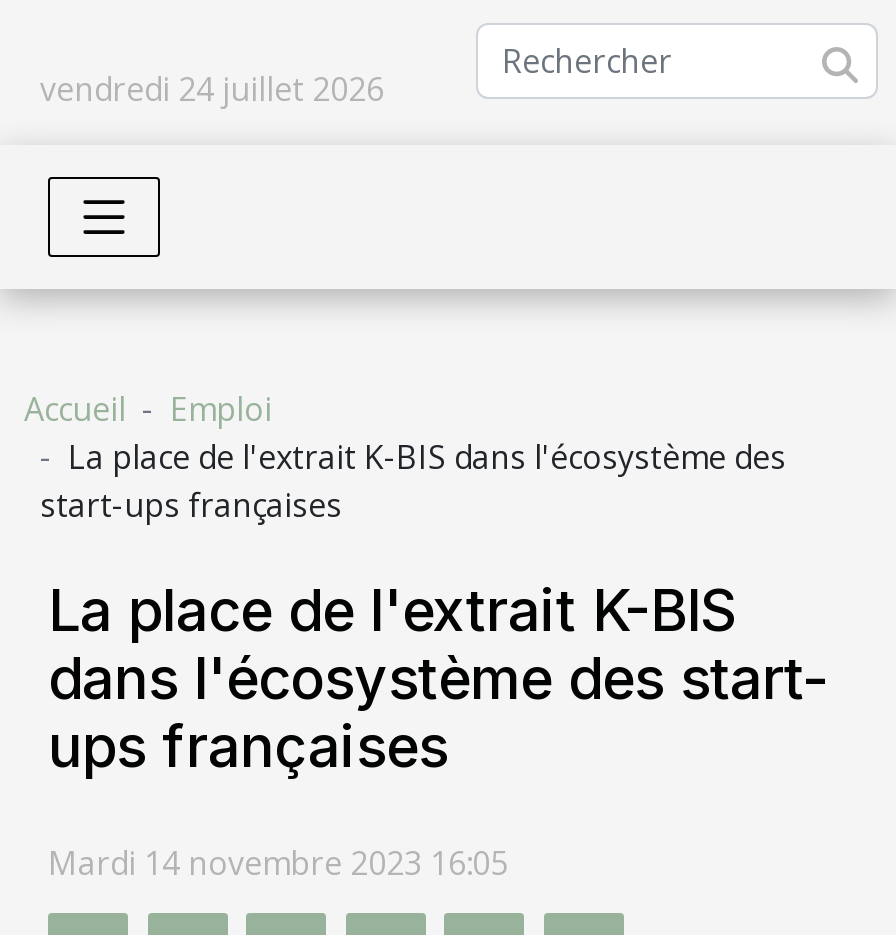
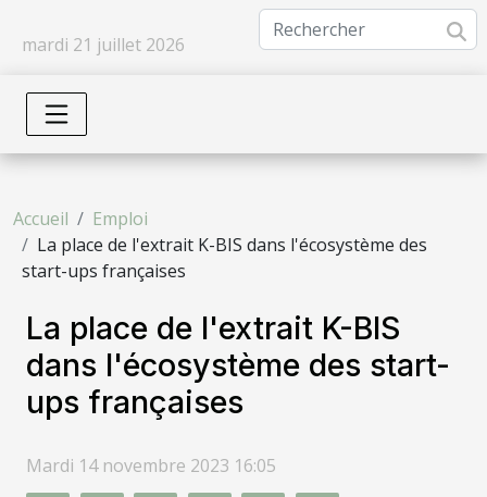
- vendredi 24 juillet 2026
+ mardi 21 juillet 2026
